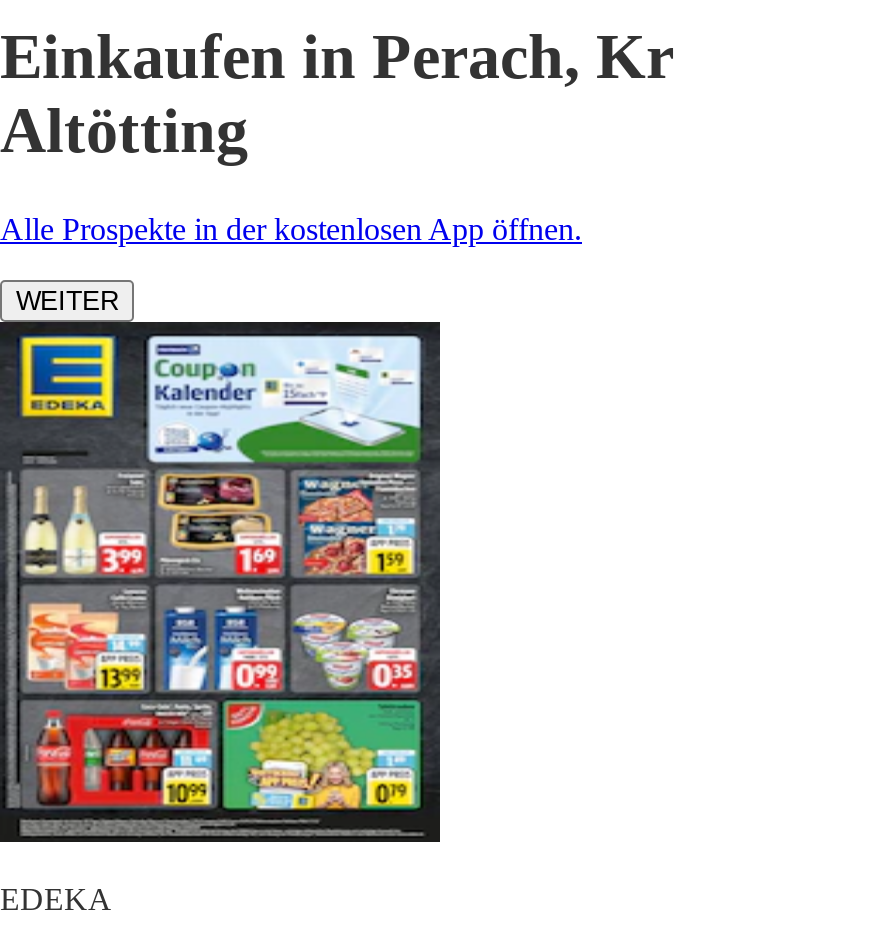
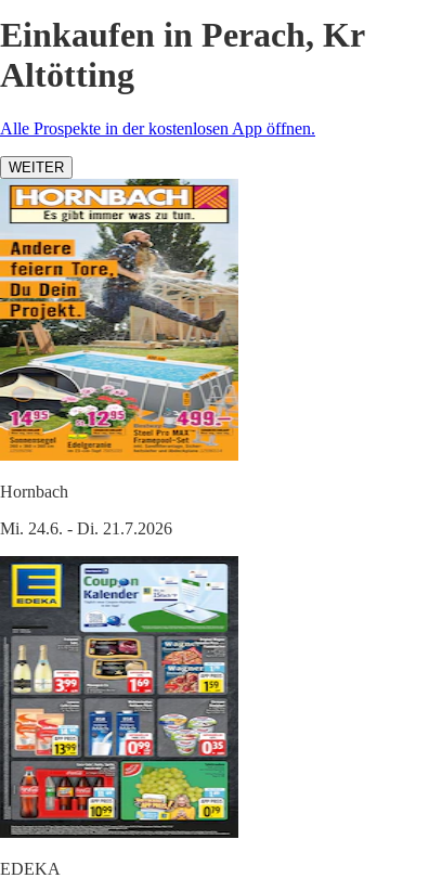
+ [image]
+ Hornbach
+ Mi. 24.6. - Di. 21.7.2026
